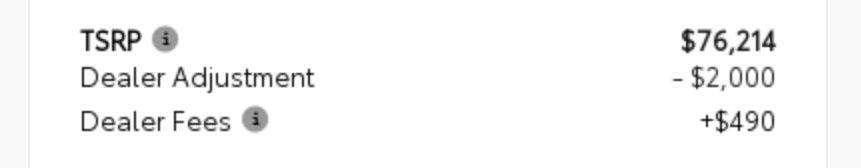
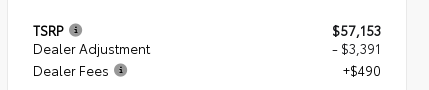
- $76,214
+ $57,153

- - $2,000
+ - $3,391
